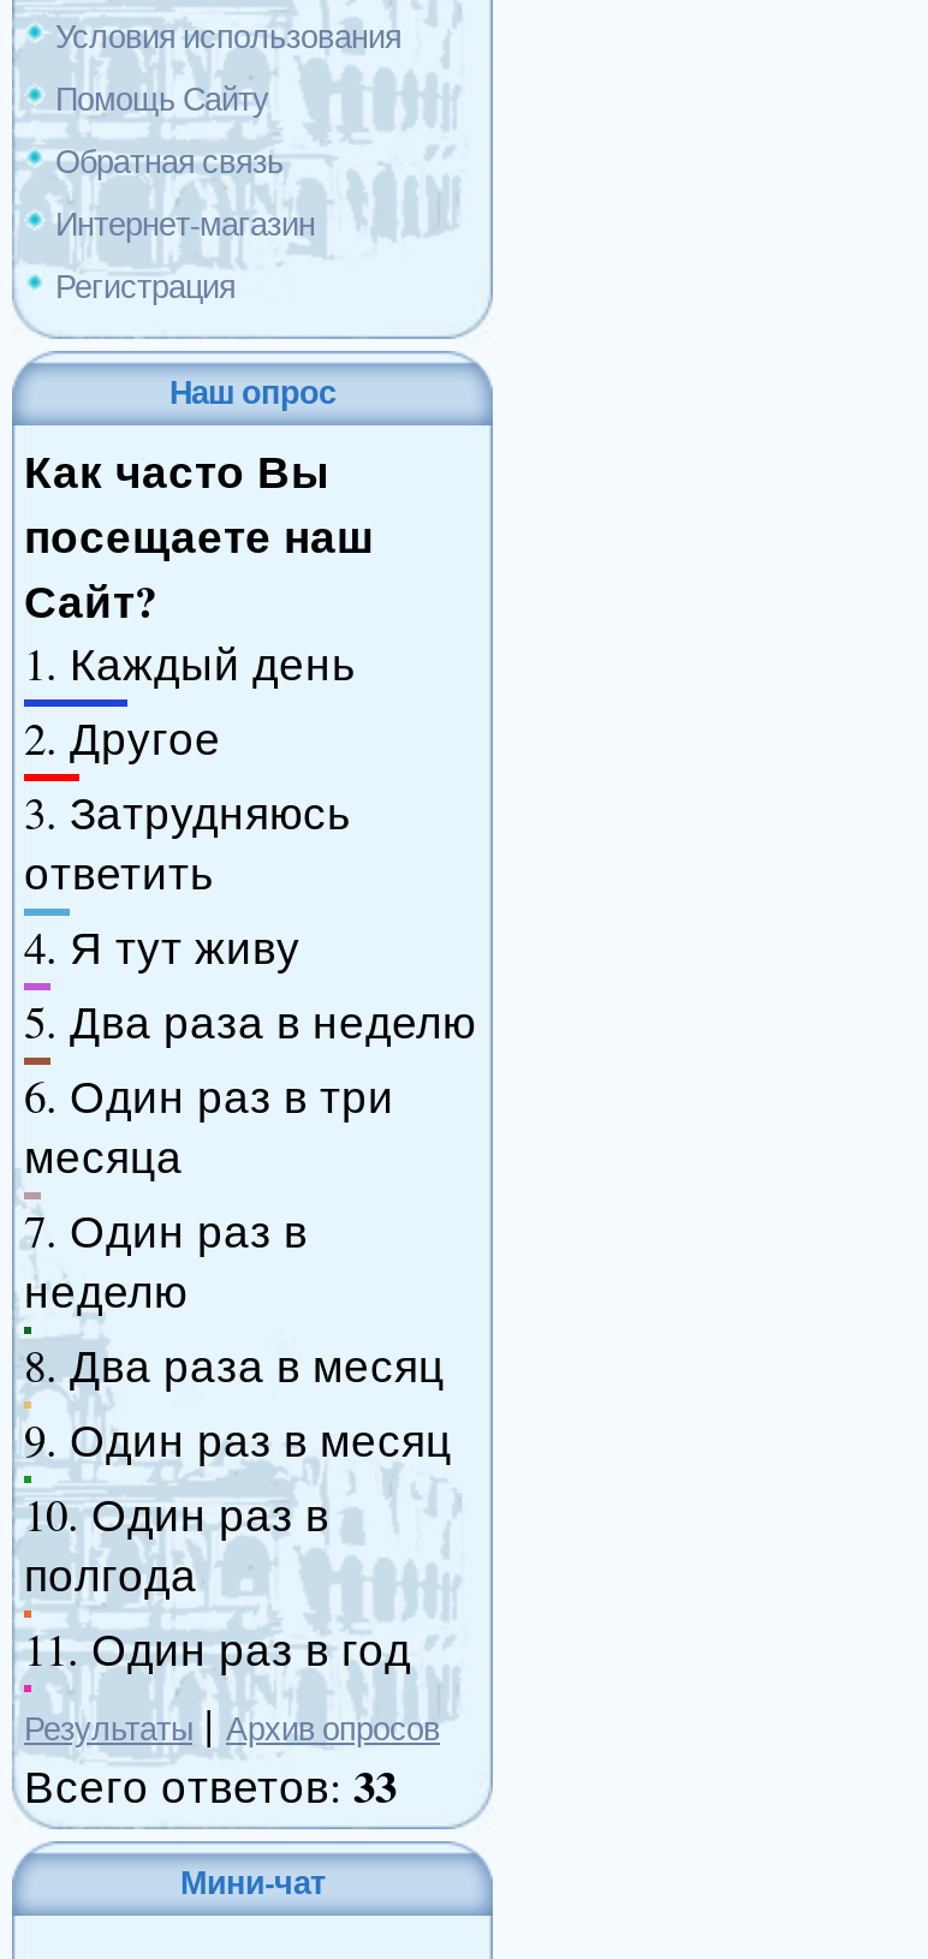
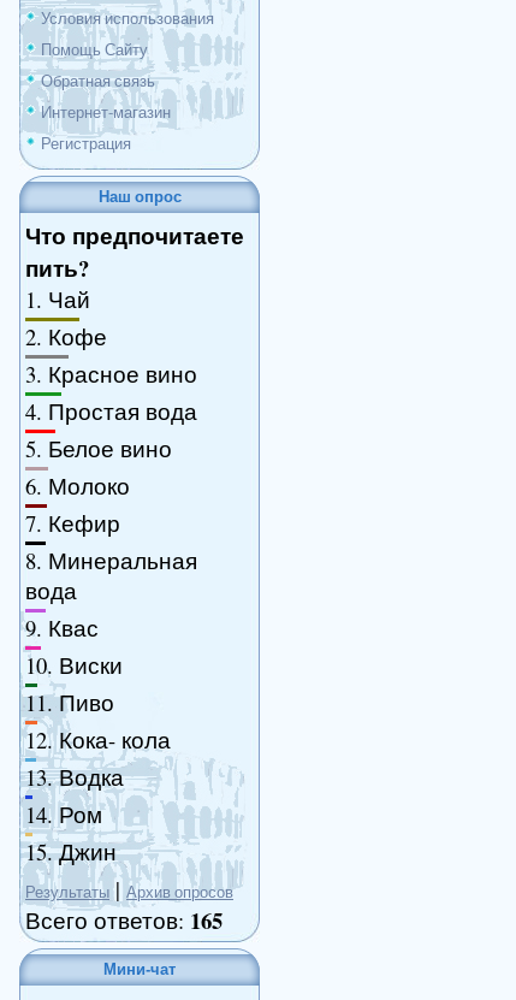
- Как часто Вы
- посещаете наш
- Сайт?
- 1. Каждый день
- 2.Другое
- 3.Затрудняюсь
- ответить
- 4.Я тут живу
- 5. Два раза в неделю
- 6. Один раз в три
- месяца
- 7. Один раз в
- неделю
- 8. Два раза в месяц
- 9. Один раз в месяц
- 10. Один раз в
- полгода
- 11. Один раз в год
+ Что предпочитаете
+ пить?
+ 1. Чай
+ 2.Кофе
+ 3.Красное вино
+ 4.Простая вода
+ 5.Белое вино
+ 6. Молоко
+ 7.Кефир
+ 8.Минеральная
+ вода
+ 9.Квас
+ 10. Виски
+ 11. Пиво
+ 12. Кока- кола
+ 13. Водка
+ 14. Ром
+ 15. Джин

- Всего ответов: 33
+ Всего ответов: 165
